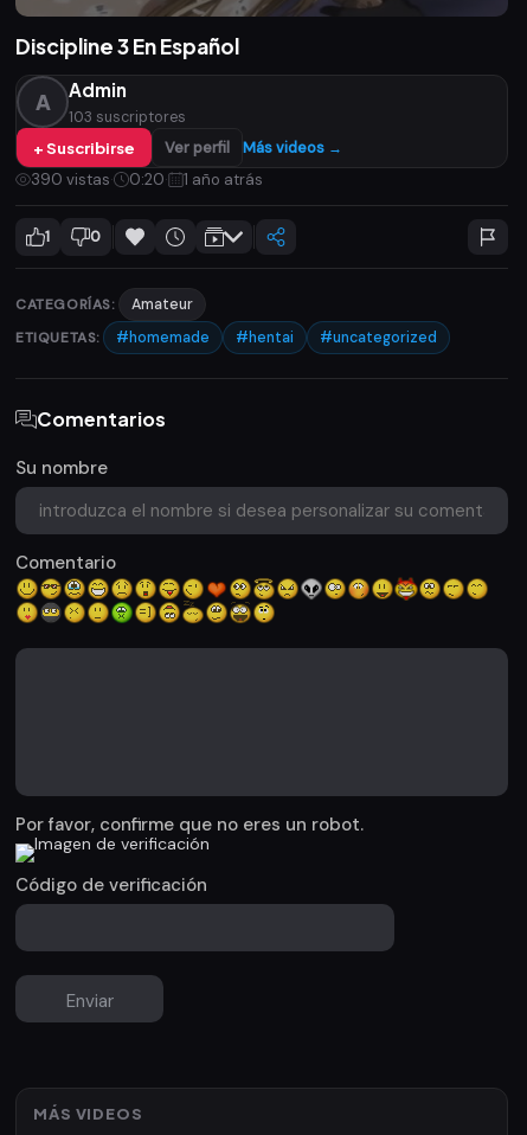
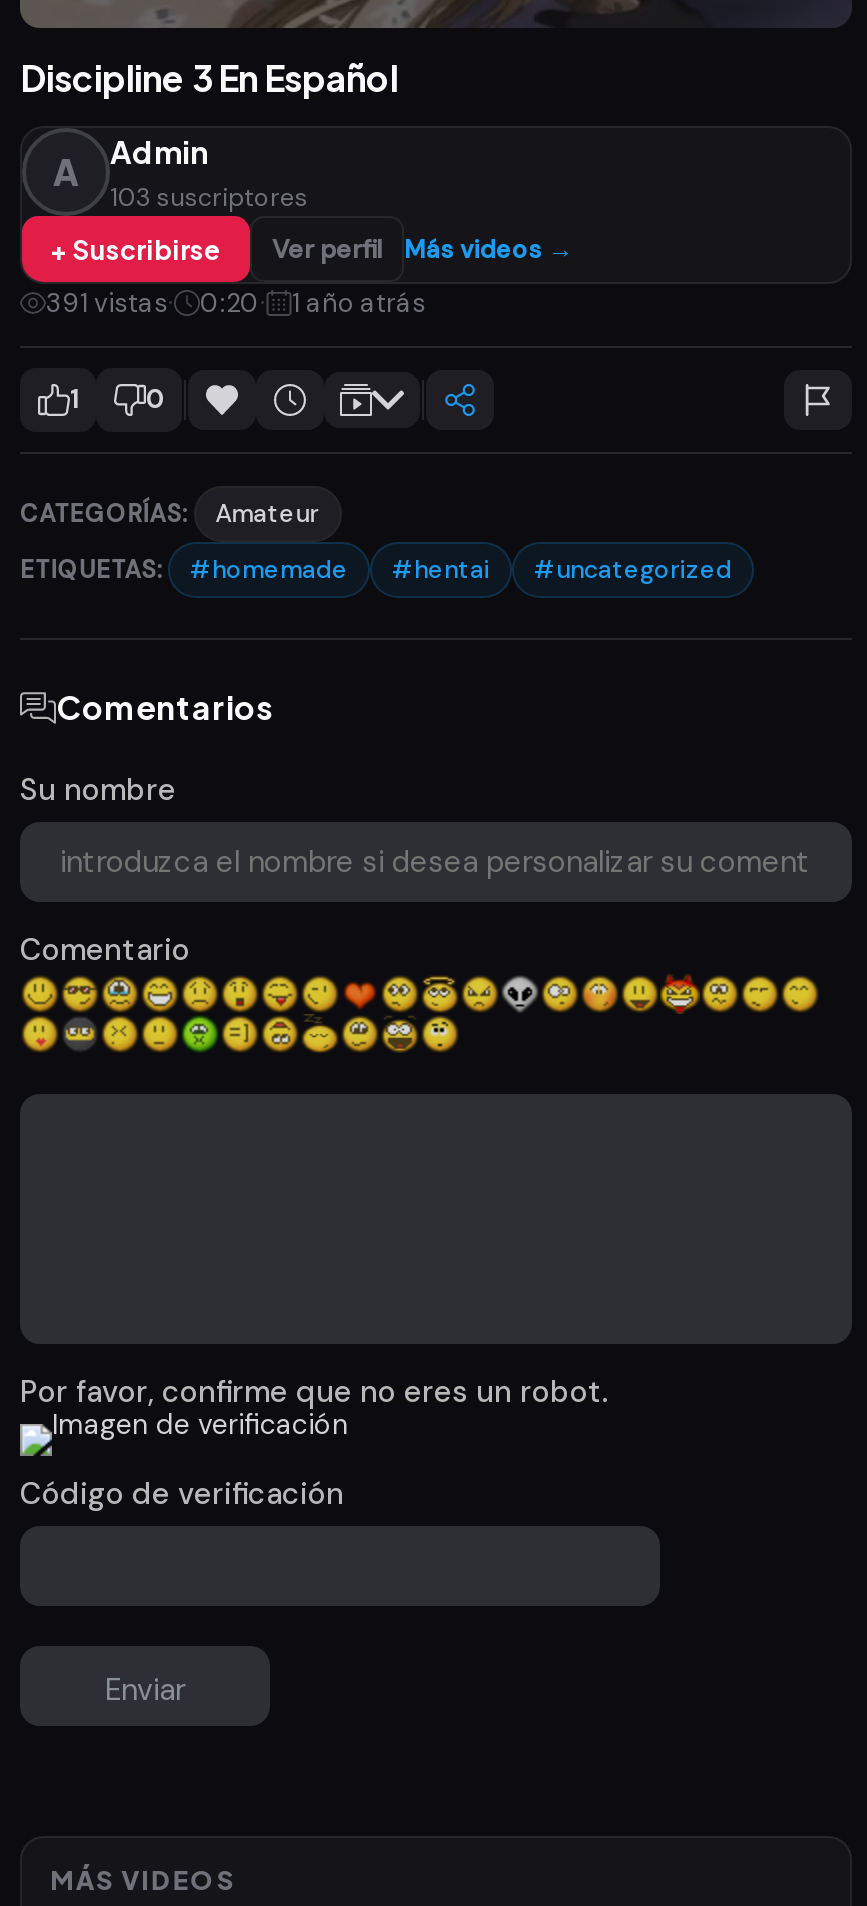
- 390 vistas·
+ 391 vistas·
